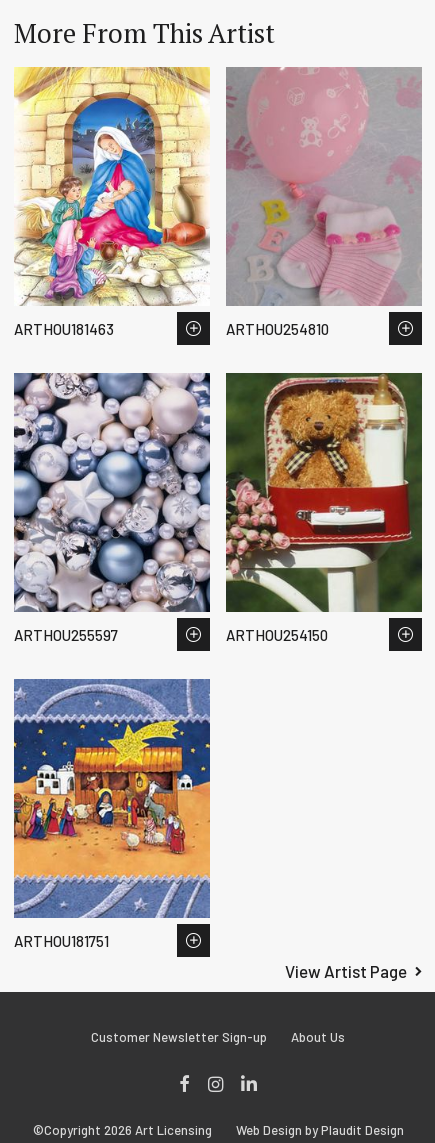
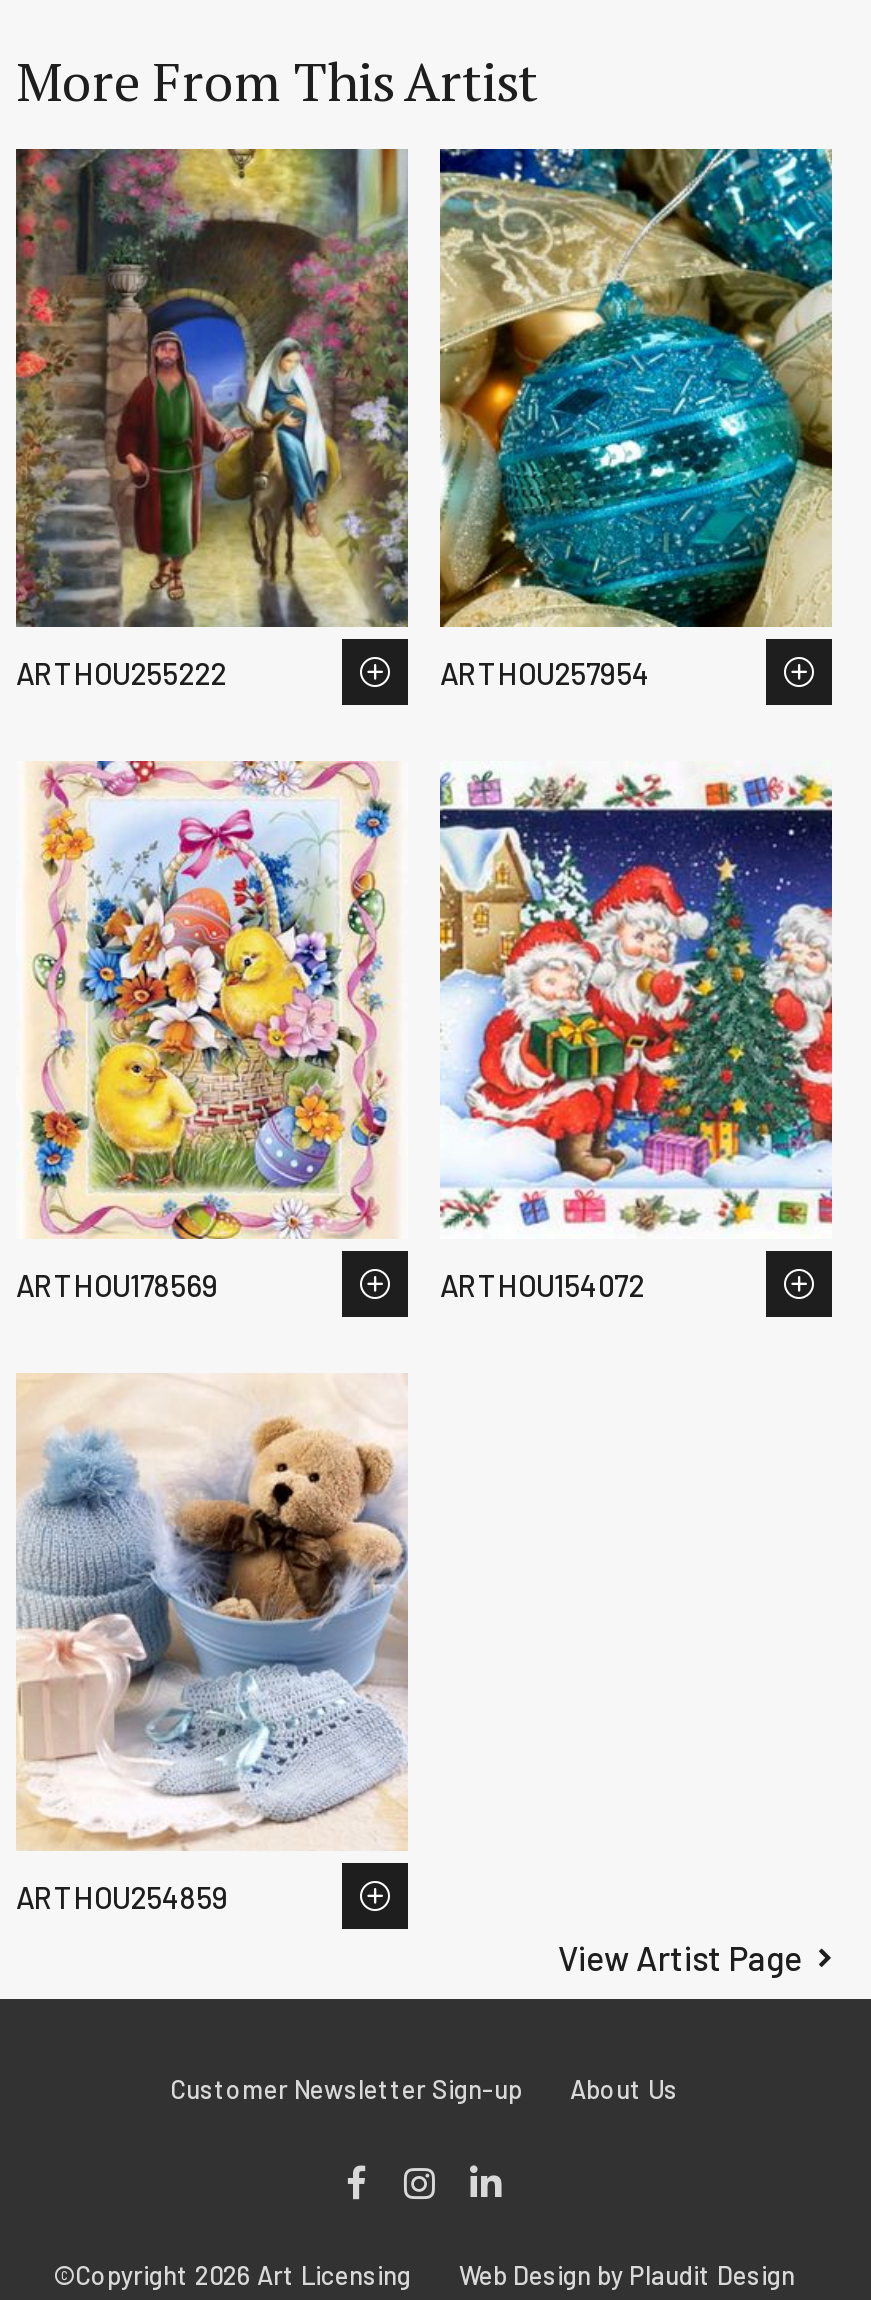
- [image]
- ARTHOU181463
- ARTHOU254810
+ [image]
+ ARTHOU255222
+ ARTHOU257954

- [image]
+ [image]

- [image]
- ARTHOU255597
- ARTHOU254150
+ [image]
+ ARTHOU178569
+ ARTHOU154072

- [image]
+ [image]

- [image]
- ARTHOU181751
+ [image]
+ ARTHOU254859
